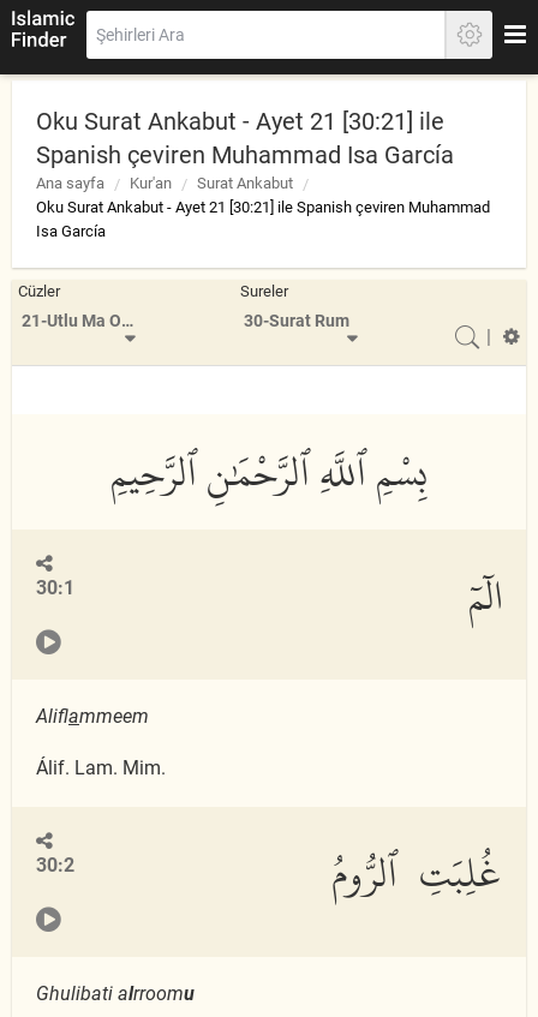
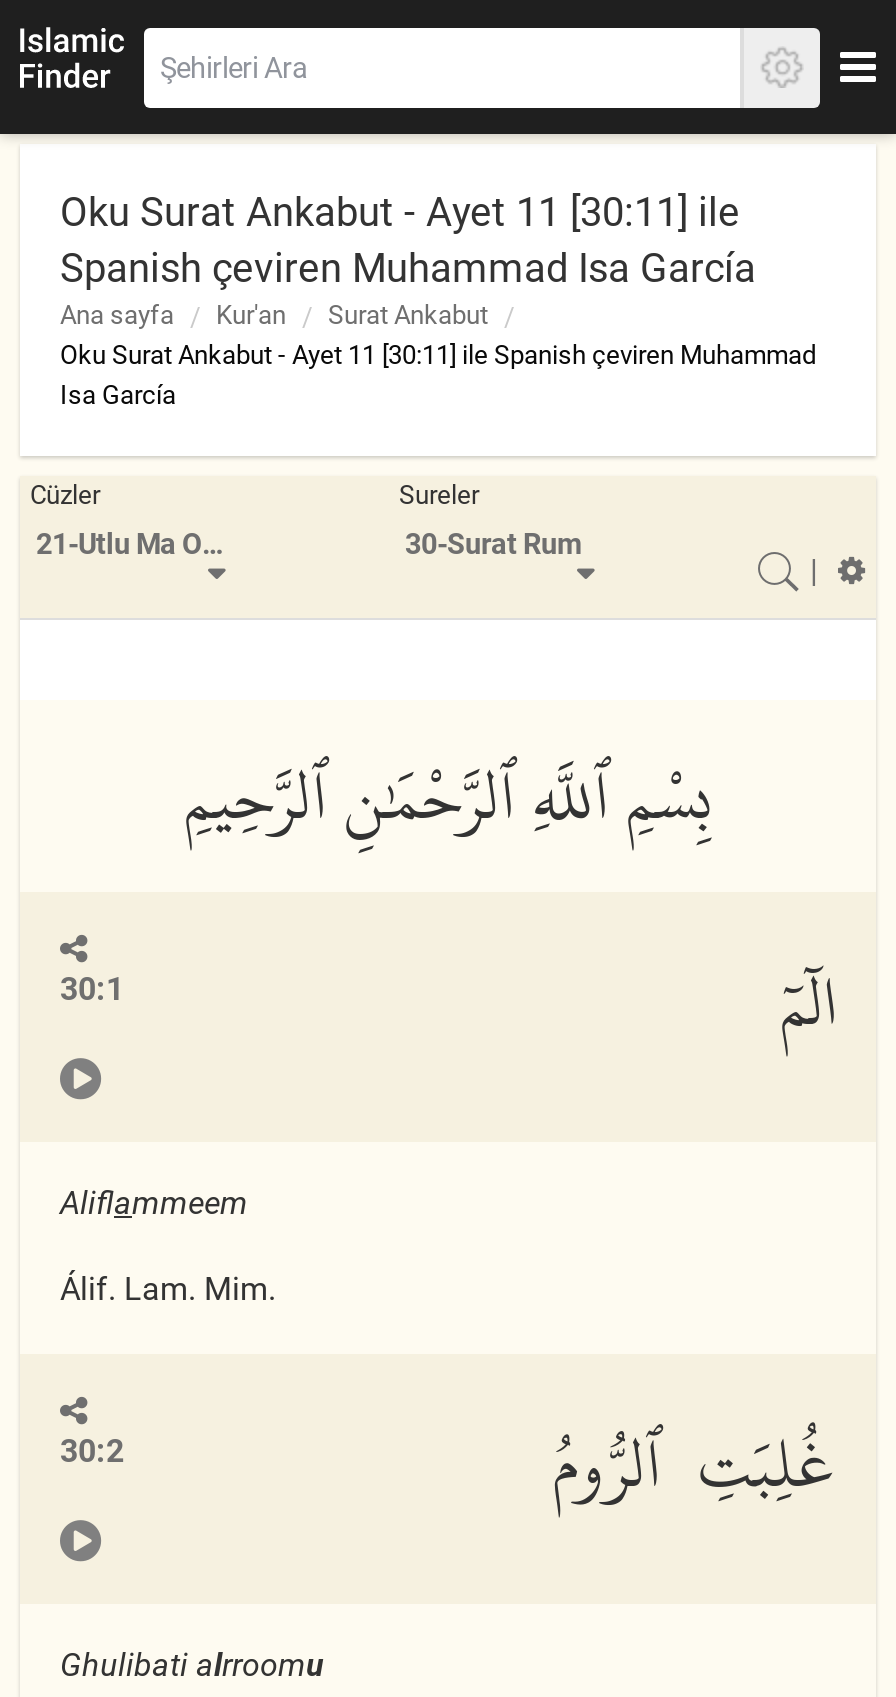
- Oku Surat Ankabut - Ayet 21 [30:21] ile
+ Oku Surat Ankabut - Ayet 11 [30:11] ile

- Oku Surat Ankabut - Ayet 21 [30:21] ile Spanish çeviren Muhammad
+ Oku Surat Ankabut - Ayet 11 [30:11] ile Spanish çeviren Muhammad
